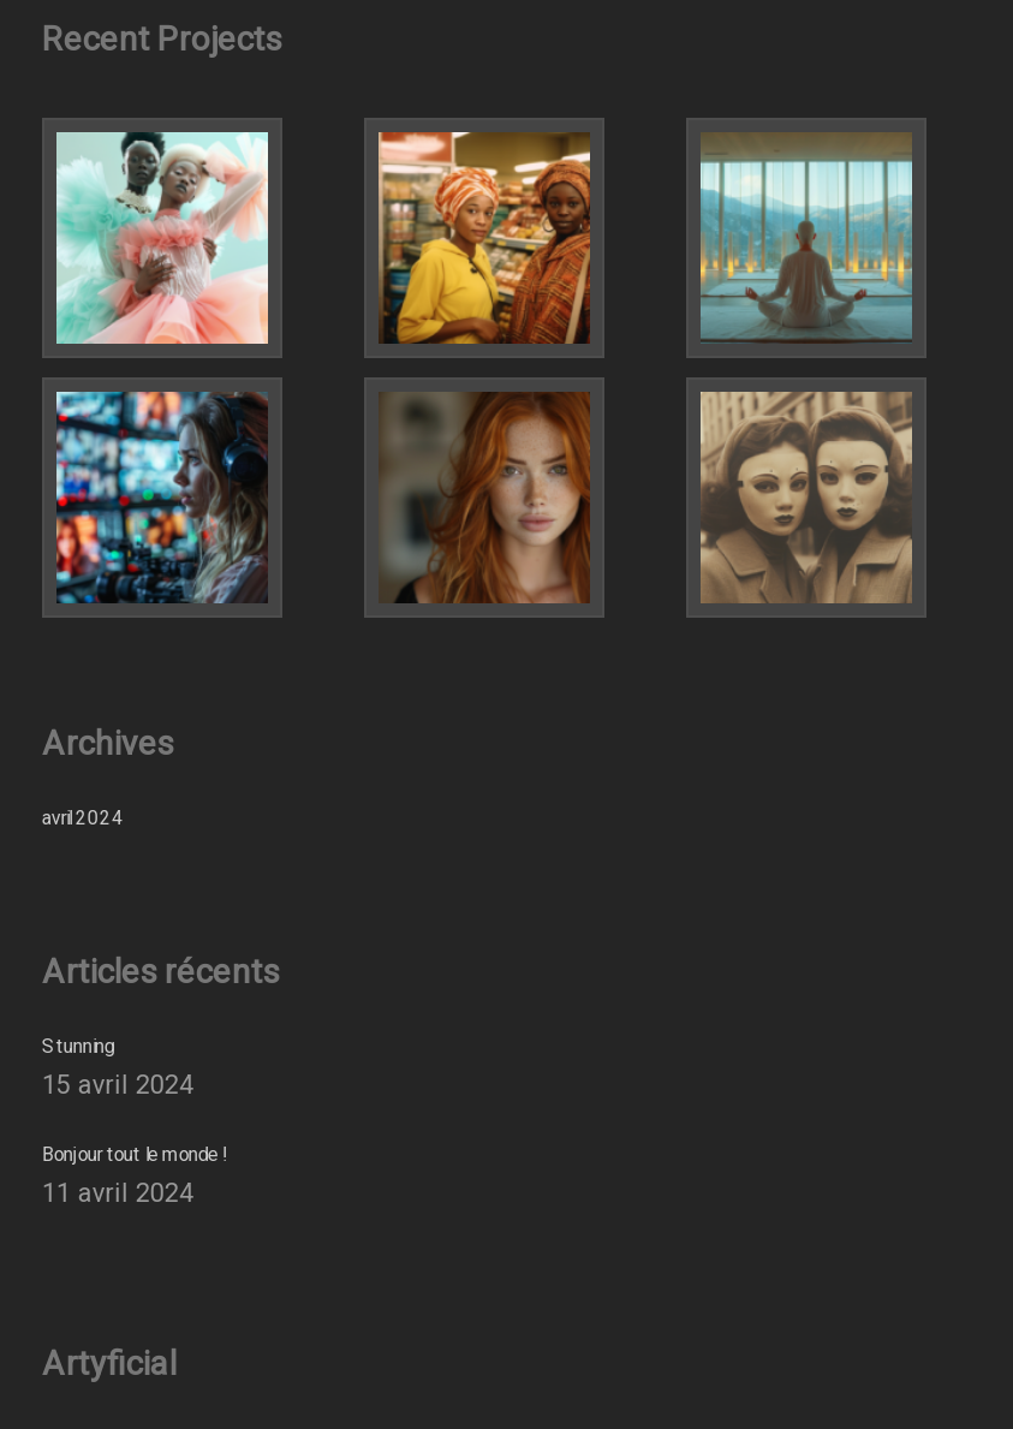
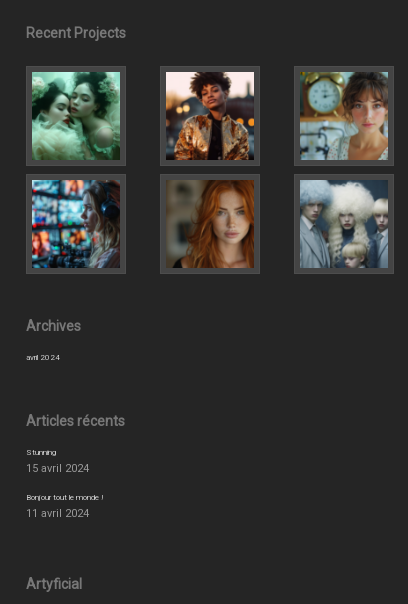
- [image]
+ [image]

- [image]
+ [image]

- [image]
+ [image]

- [image]
+ [image]
